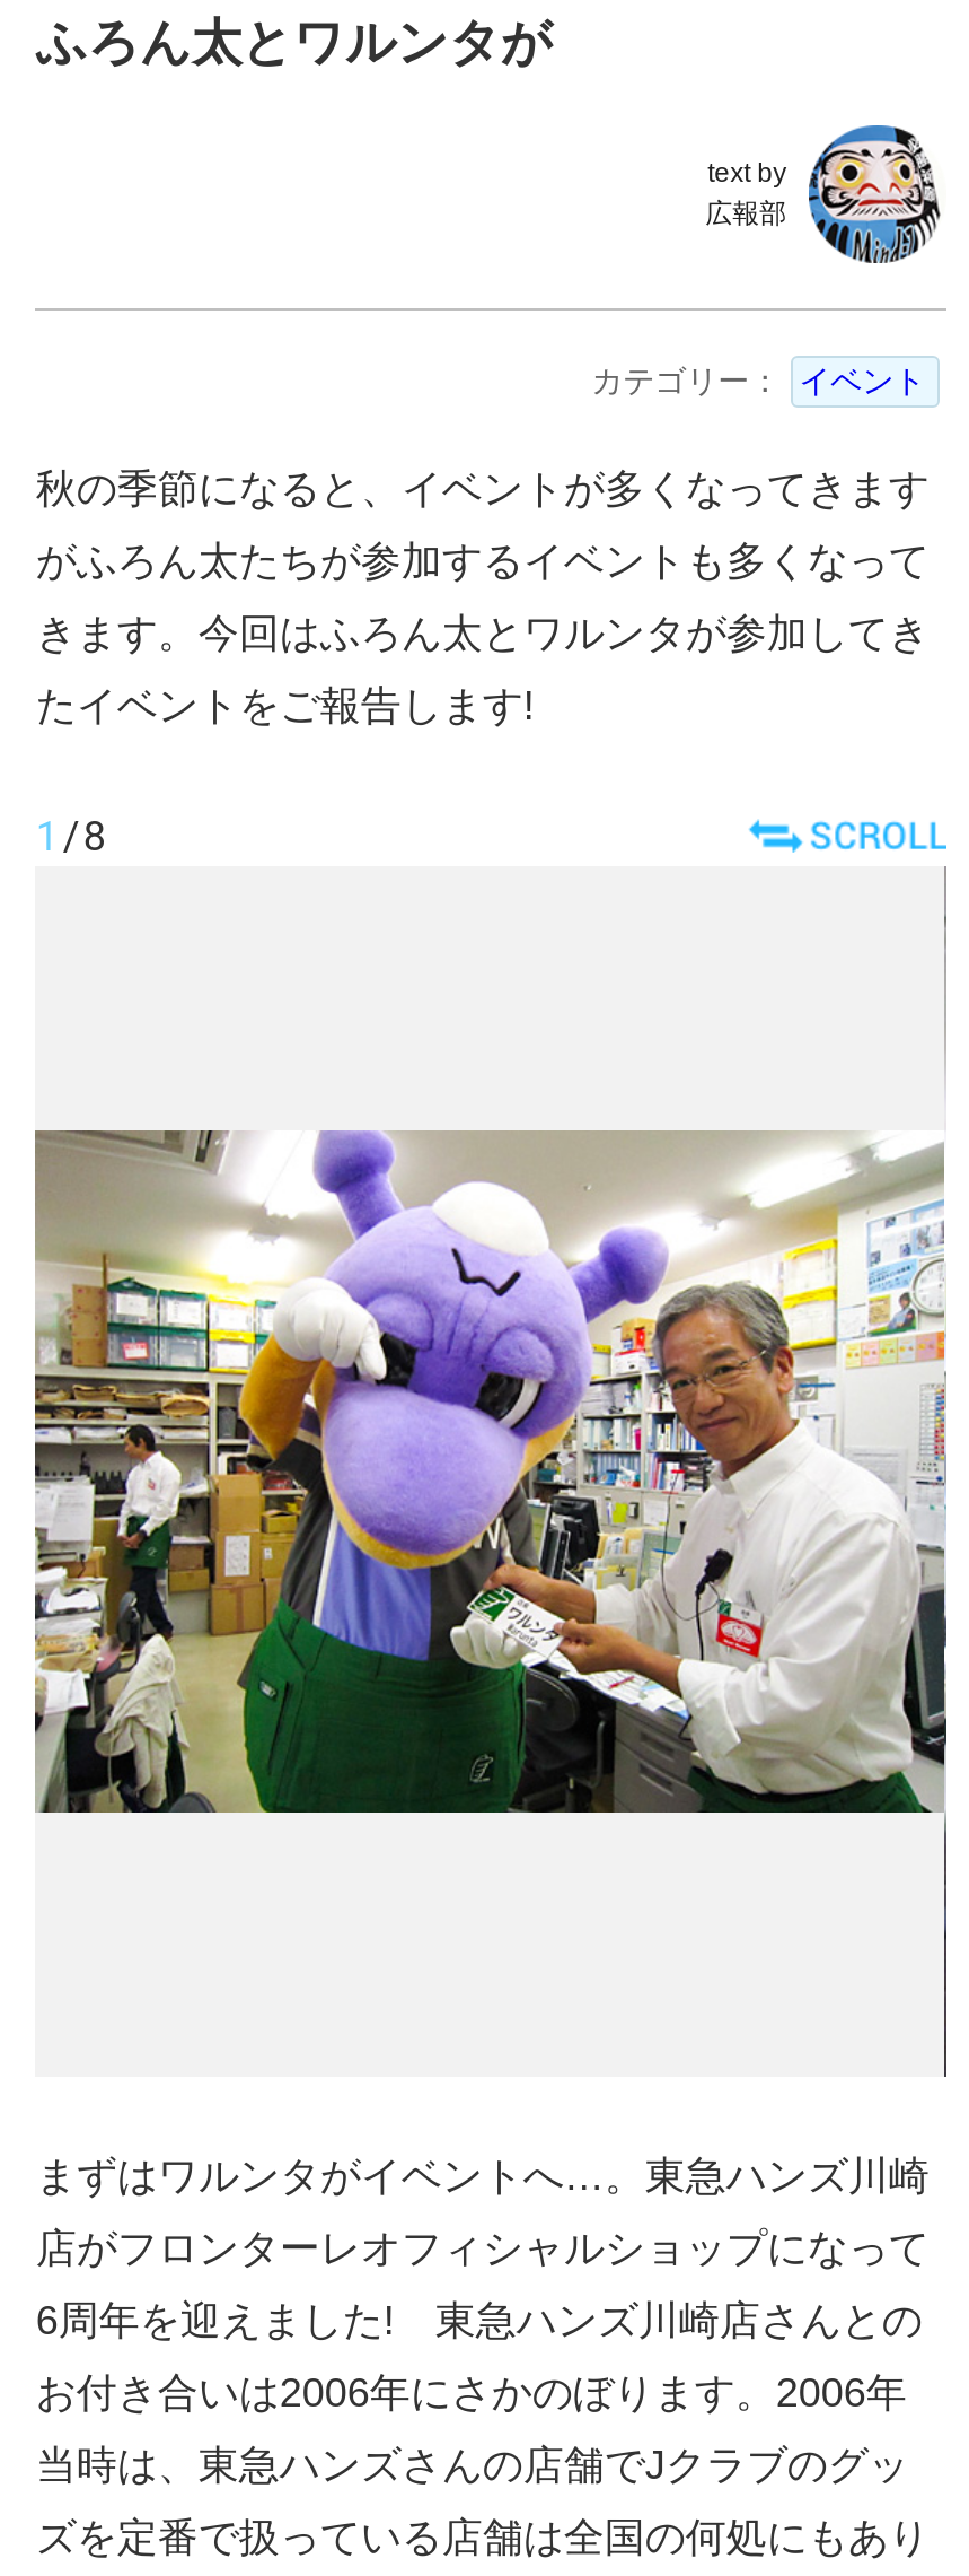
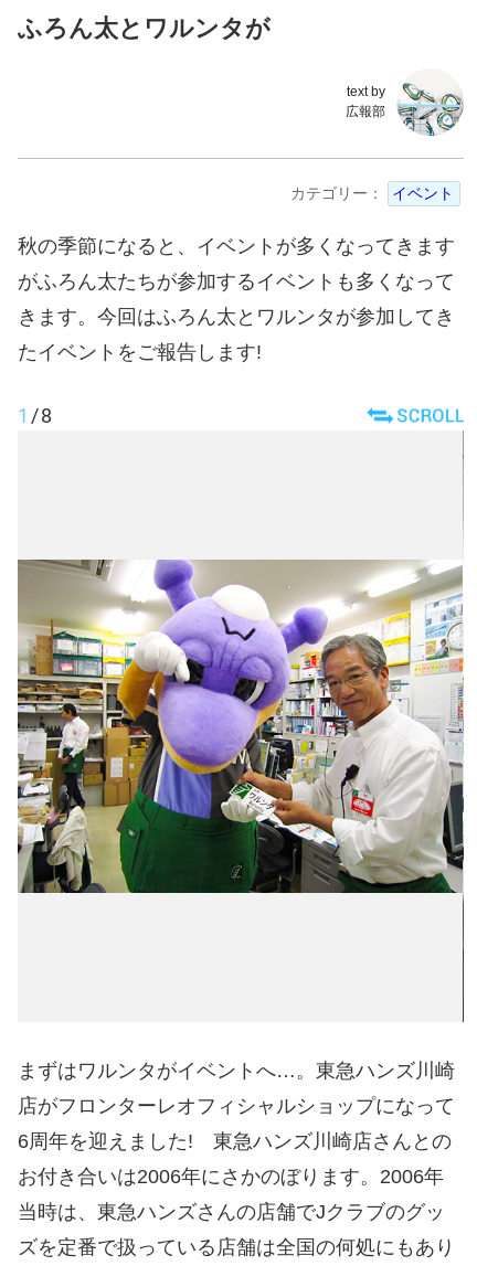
- [image]
+ [image]
